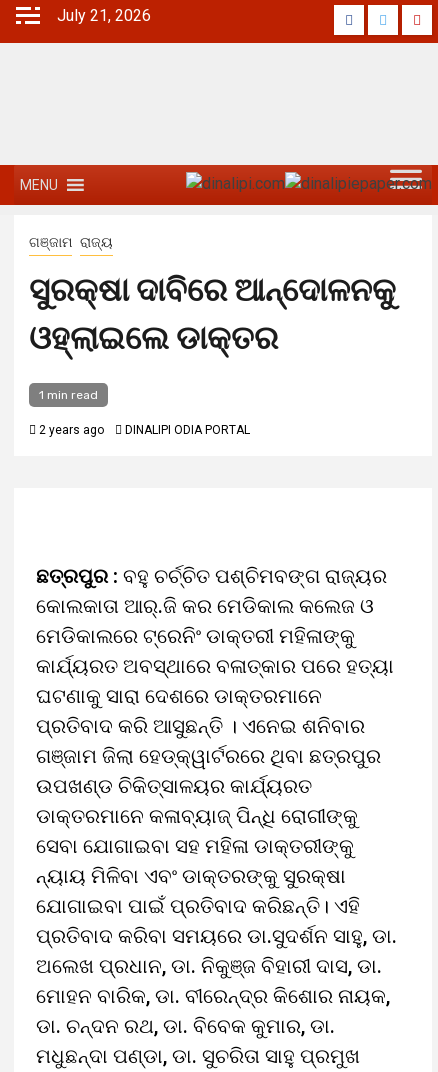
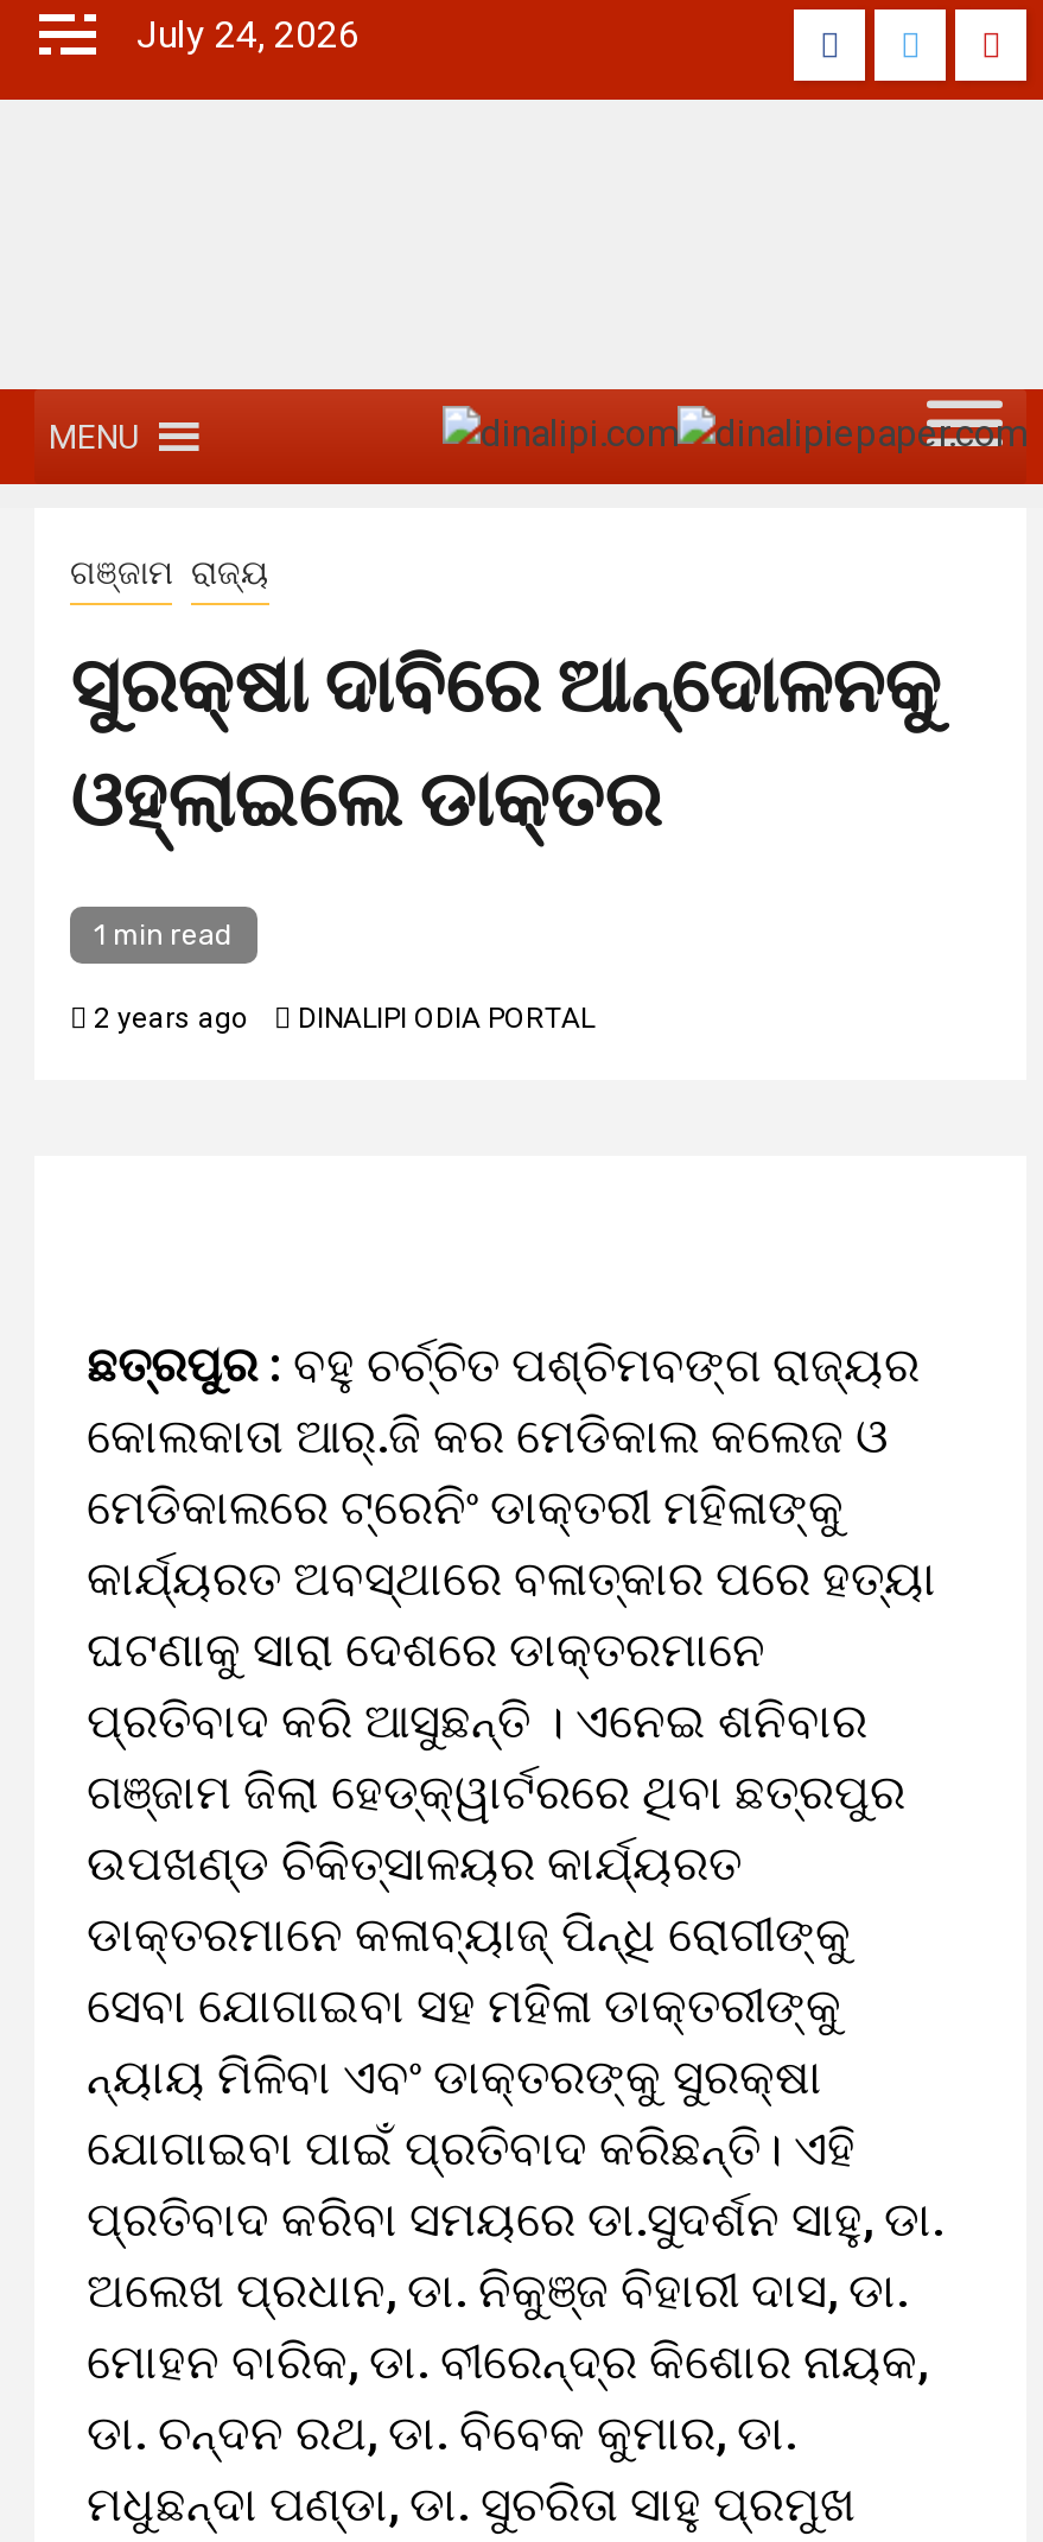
- July 21, 2026
+ July 24, 2026
